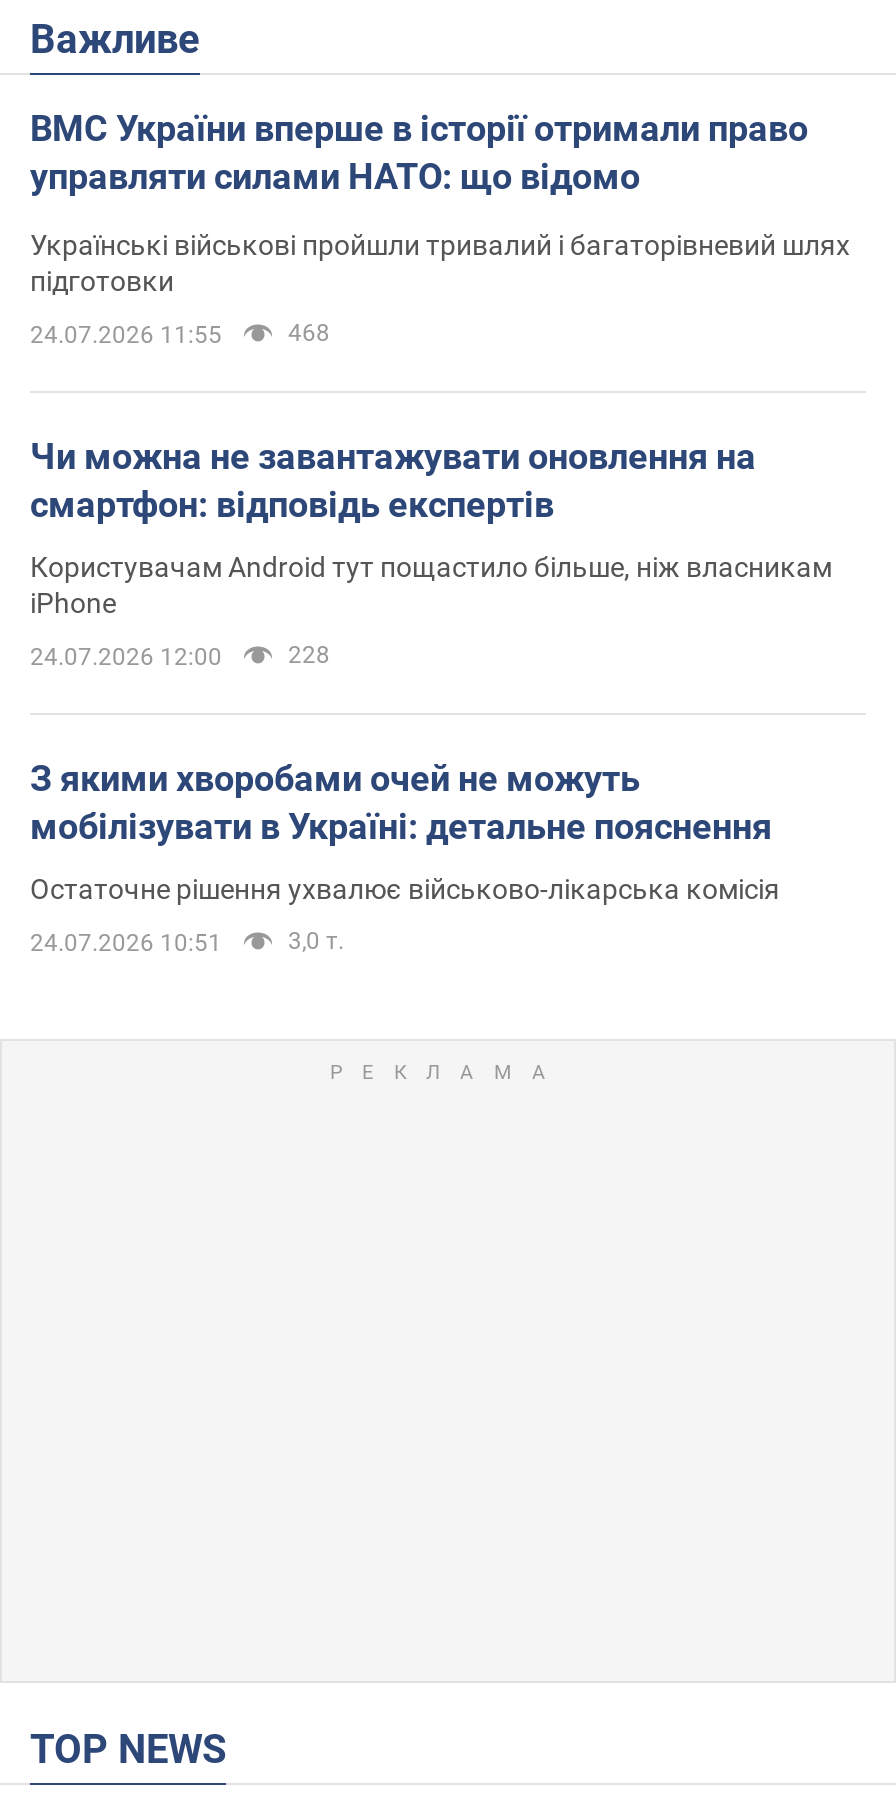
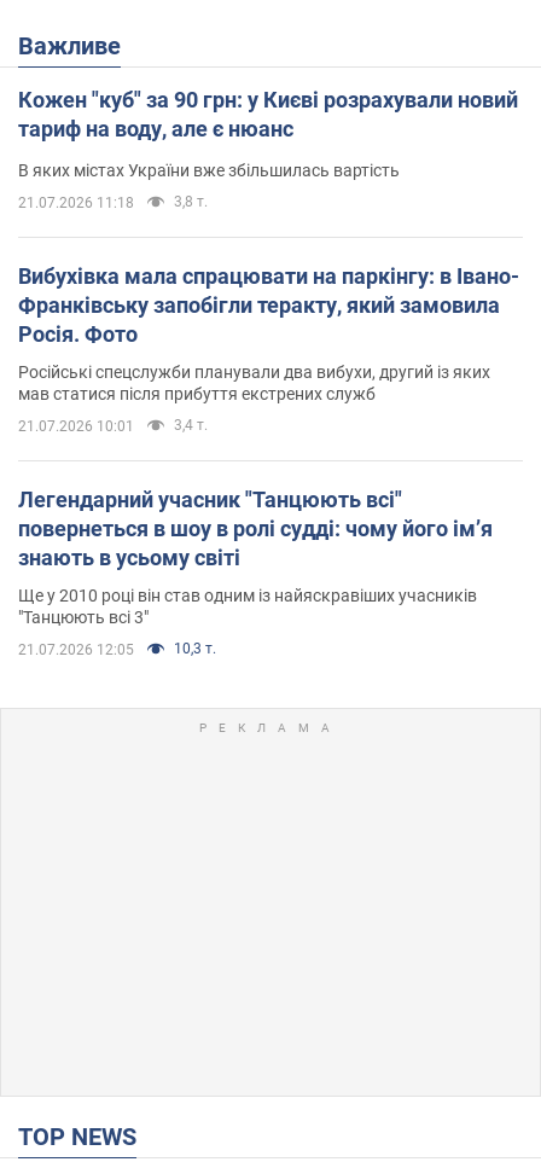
- ВМС України вперше в історії отримали право
- управляти силами НАТО: що відомо
+ Кожен "куб" за 90 грн: у Києві розрахували новий
+ тариф на воду, але є нюанс

- Українські військові пройшли тривалий і багаторівневий шлях
- підготовки
+ В яких містах України вже збільшилась вартість

- 24.07.2026 11:55
- 468
+ 21.07.2026 11:18
+ 3,8 т.

- Чи можна не завантажувати оновлення на
- смартфон: відповідь експертів
+ Вибухівка мала спрацювати на паркінгу: в Івано-
+ Франківську запобігли теракту, який замовила
+ Росія. Фото

- Користувачам Android тут пощастило більше, ніж власникам
- iPhone
+ Російські спецслужби планували два вибухи, другий із яких
+ мав статися після прибуття екстрених служб

- 24.07.2026 12:00
- 228
+ 21.07.2026 10:01
+ 3,4 т.

- З якими хворобами очей не можуть
- мобілізувати в Україні: детальне пояснення
+ Легендарний учасник "Танцюють всі"
+ повернеться в шоу в ролі судді: чому його імʼя
+ знають в усьому світі

- Остаточне рішення ухвалює військово-лікарська комісія
+ Ще у 2010 році він став одним із найяскравіших учасників
+ "Танцюють всі 3"

- 24.07.2026 10:51
- 3,0 т.
+ 21.07.2026 12:05
+ 10,3 т.
